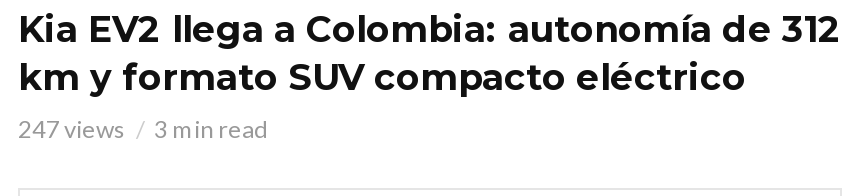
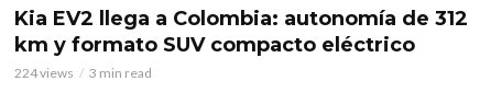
- 247 views 3 min read
+ 224 views 3 min read
